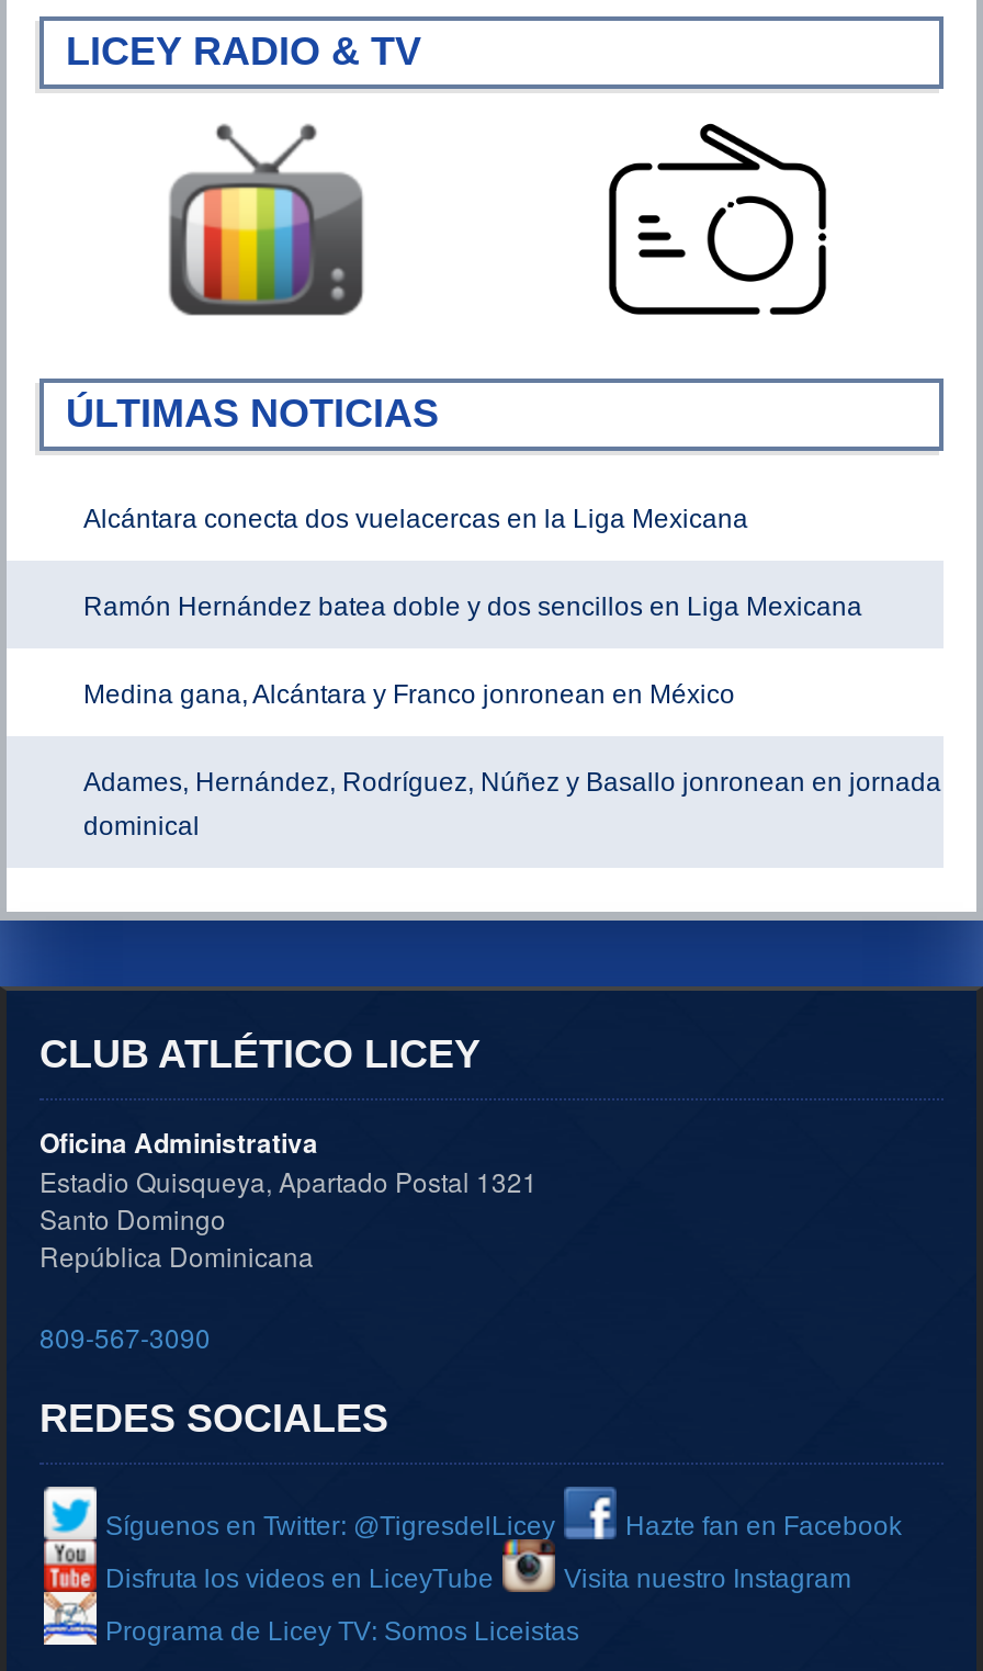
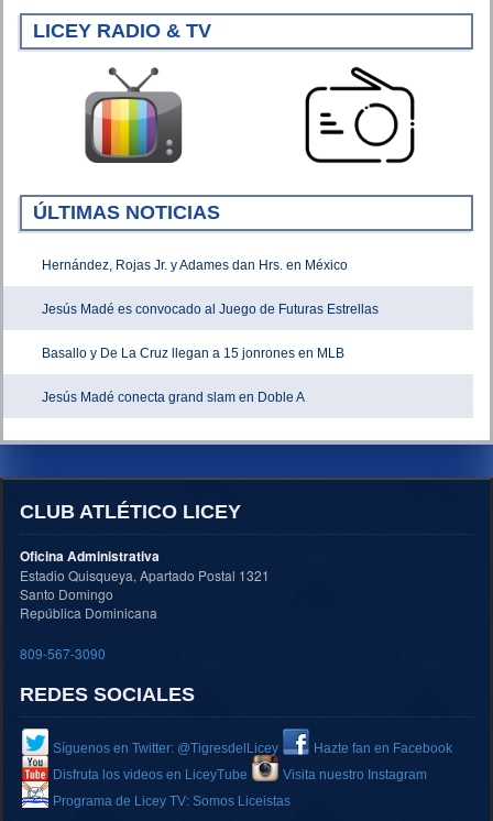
- Alcántara conecta dos vuelacercas en la Liga Mexicana
+ Hernández, Rojas Jr. y Adames dan Hrs. en México

- Ramón Hernández batea doble y dos sencillos en Liga Mexicana
+ Jesús Madé es convocado al Juego de Futuras Estrellas

- Medina gana, Alcántara y Franco jonronean en México
+ Basallo y De La Cruz llegan a 15 jonrones en MLB

- Adames, Hernández, Rodríguez, Núñez y Basallo jonronean en jornada
- dominical
+ Jesús Madé conecta grand slam en Doble A
